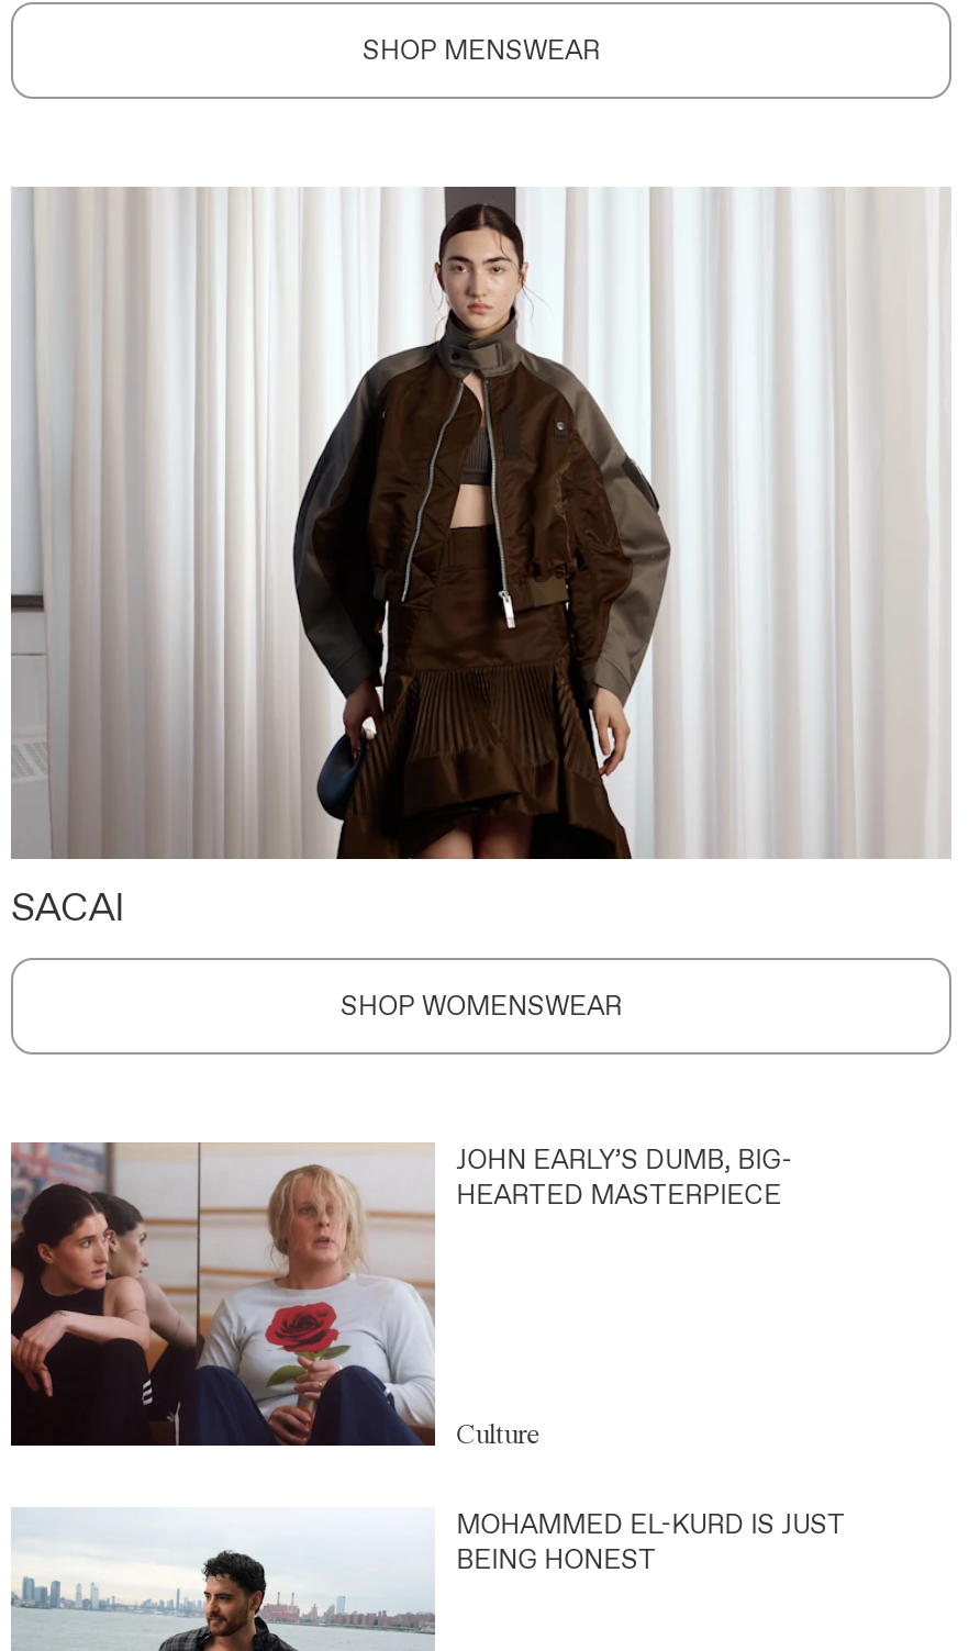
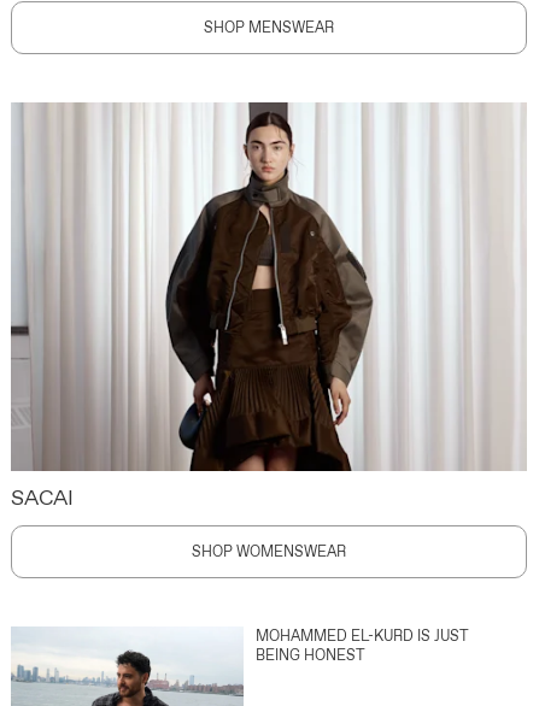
- [image]
- JOHN EARLY’S DUMB, BIG-
- HEARTED MASTERPIECE

- Culture
